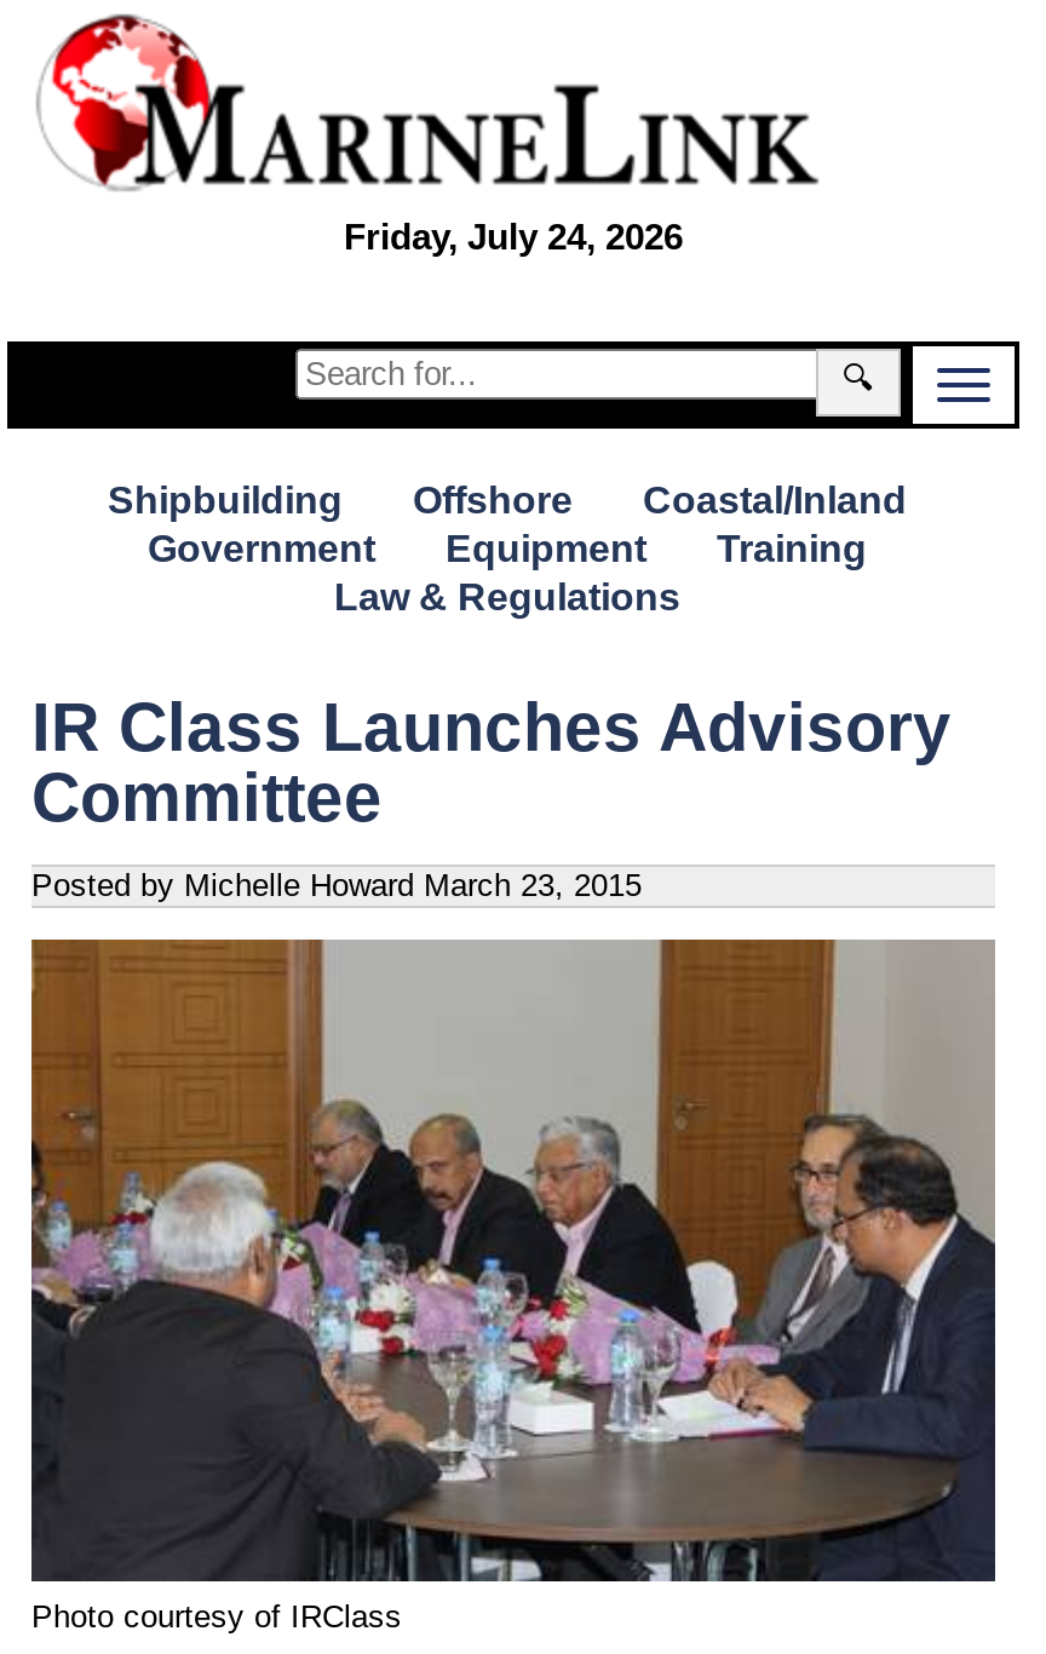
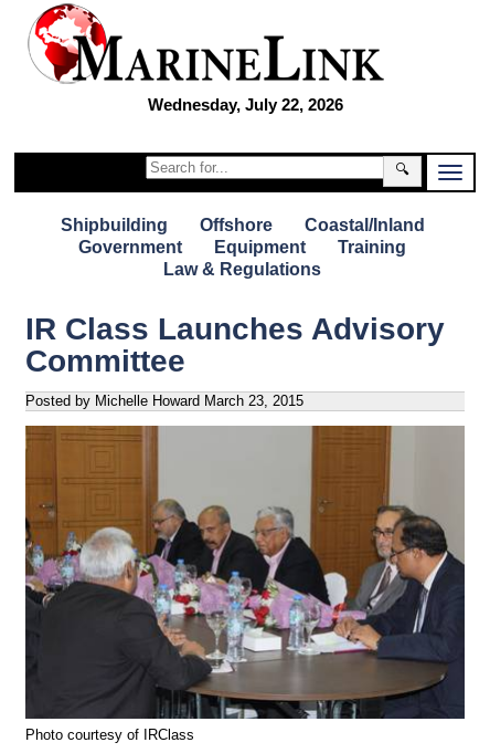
- Friday, July 24, 2026
+ Wednesday, July 22, 2026
